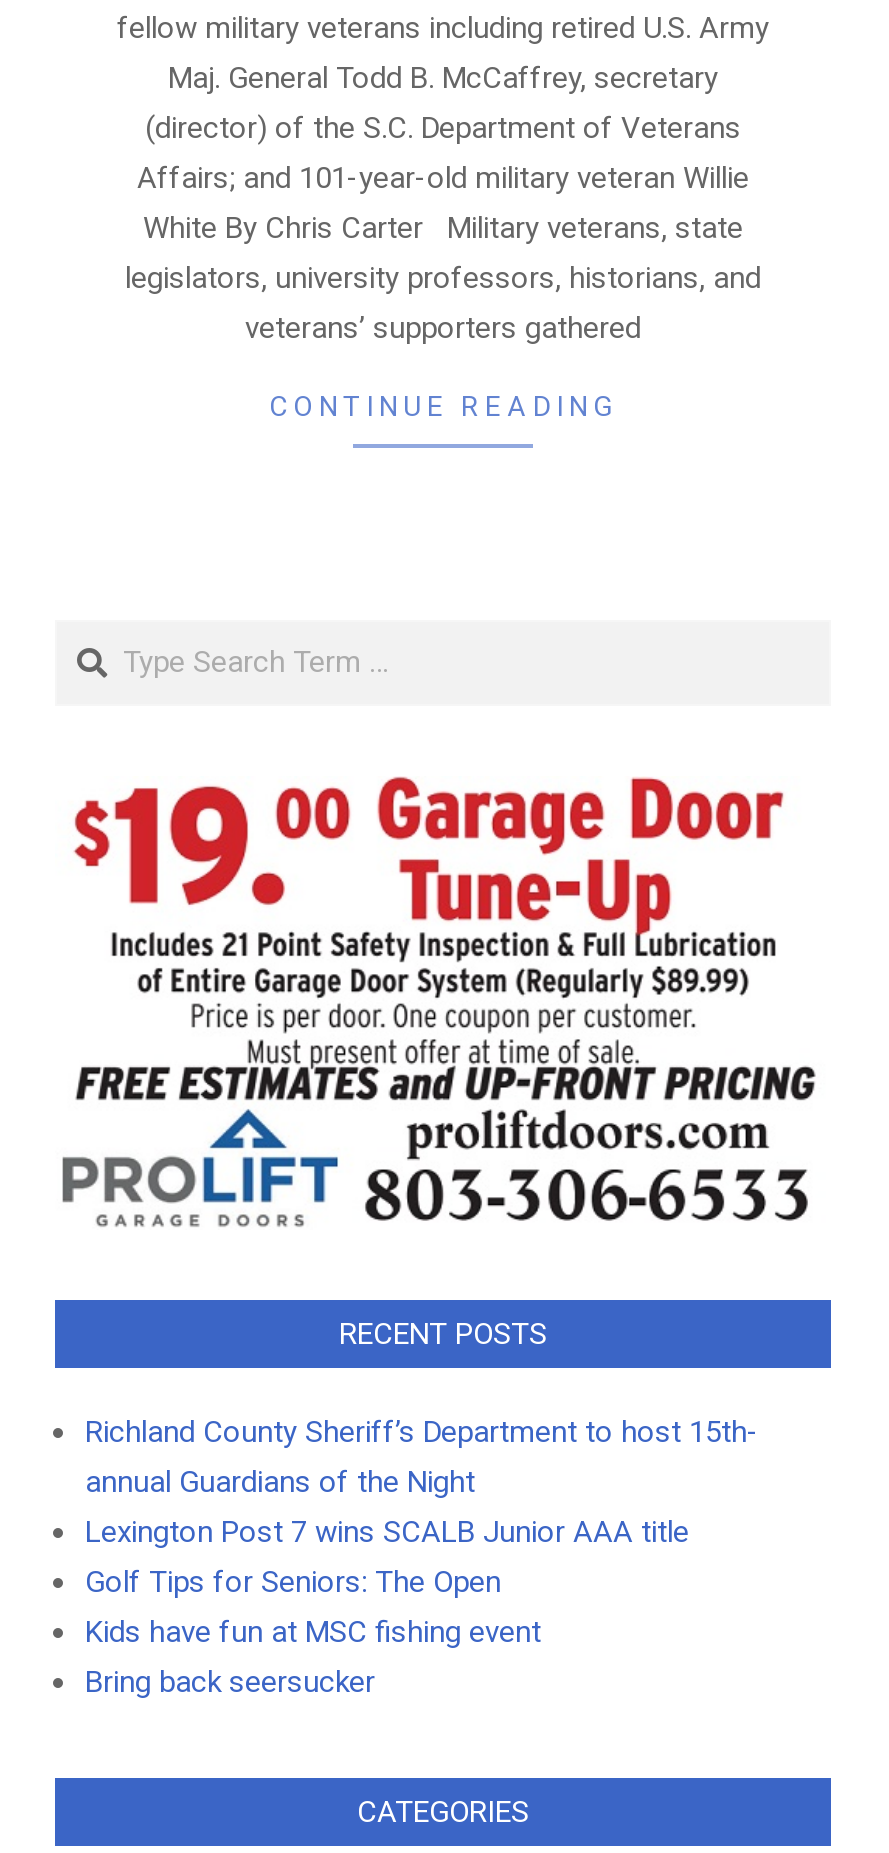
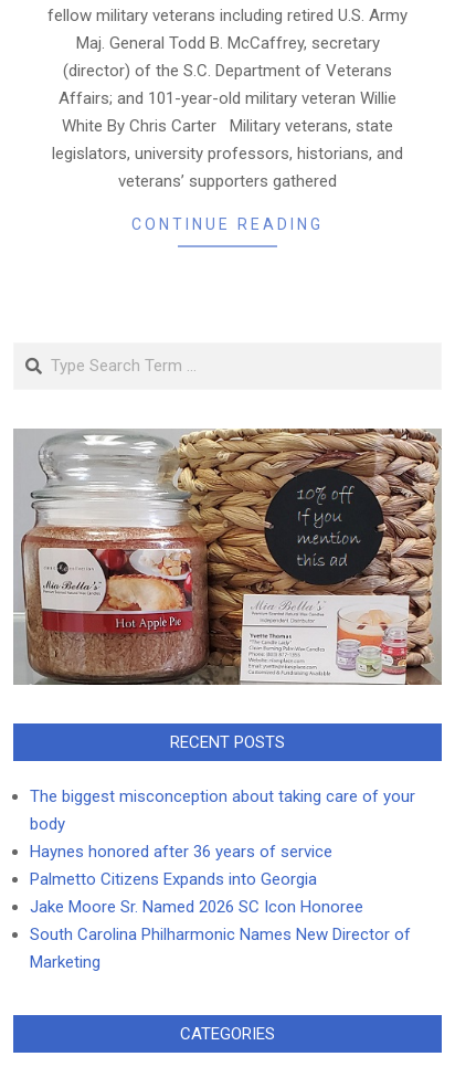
- [image]
+ [image]

- Richland County Sheriff’s Department to host 15th-
- annual Guardians of the Night
- Lexington Post 7 wins SCALB Junior AAA title
- Golf Tips for Seniors: The Open
- Kids have fun at MSC fishing event
- Bring back seersucker
+ The biggest misconception about taking care of your
+ body
+ Haynes honored after 36 years of service
+ Palmetto Citizens Expands into Georgia
+ Jake Moore Sr. Named 2026 SC Icon Honoree
+ South Carolina Philharmonic Names New Director of
+ Marketing
